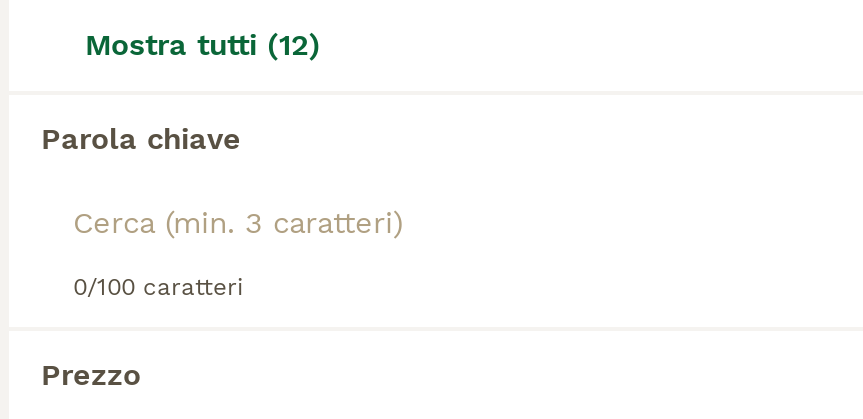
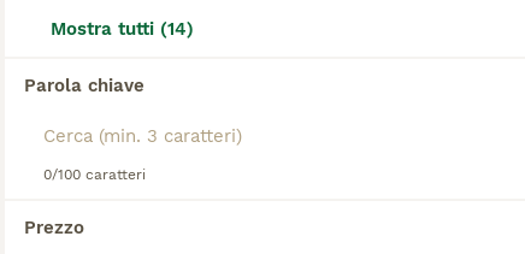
- Mostra tutti (12)
+ Mostra tutti (14)
